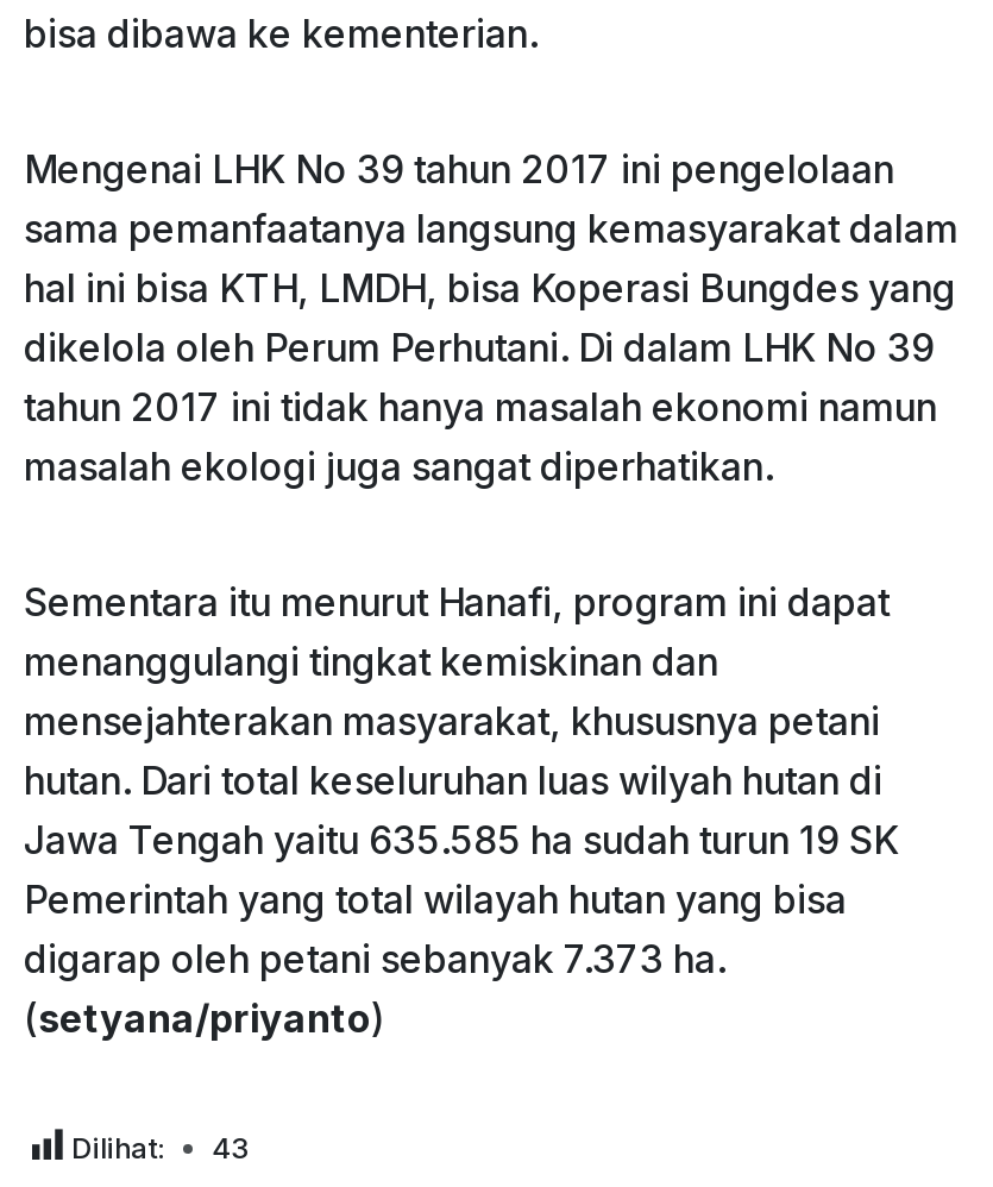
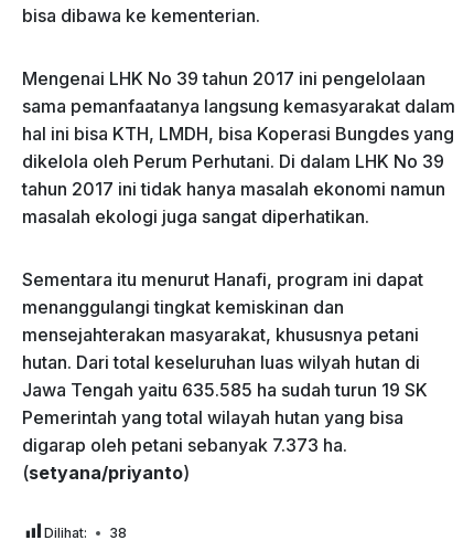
- Dilihat: 43
+ Dilihat: 38
